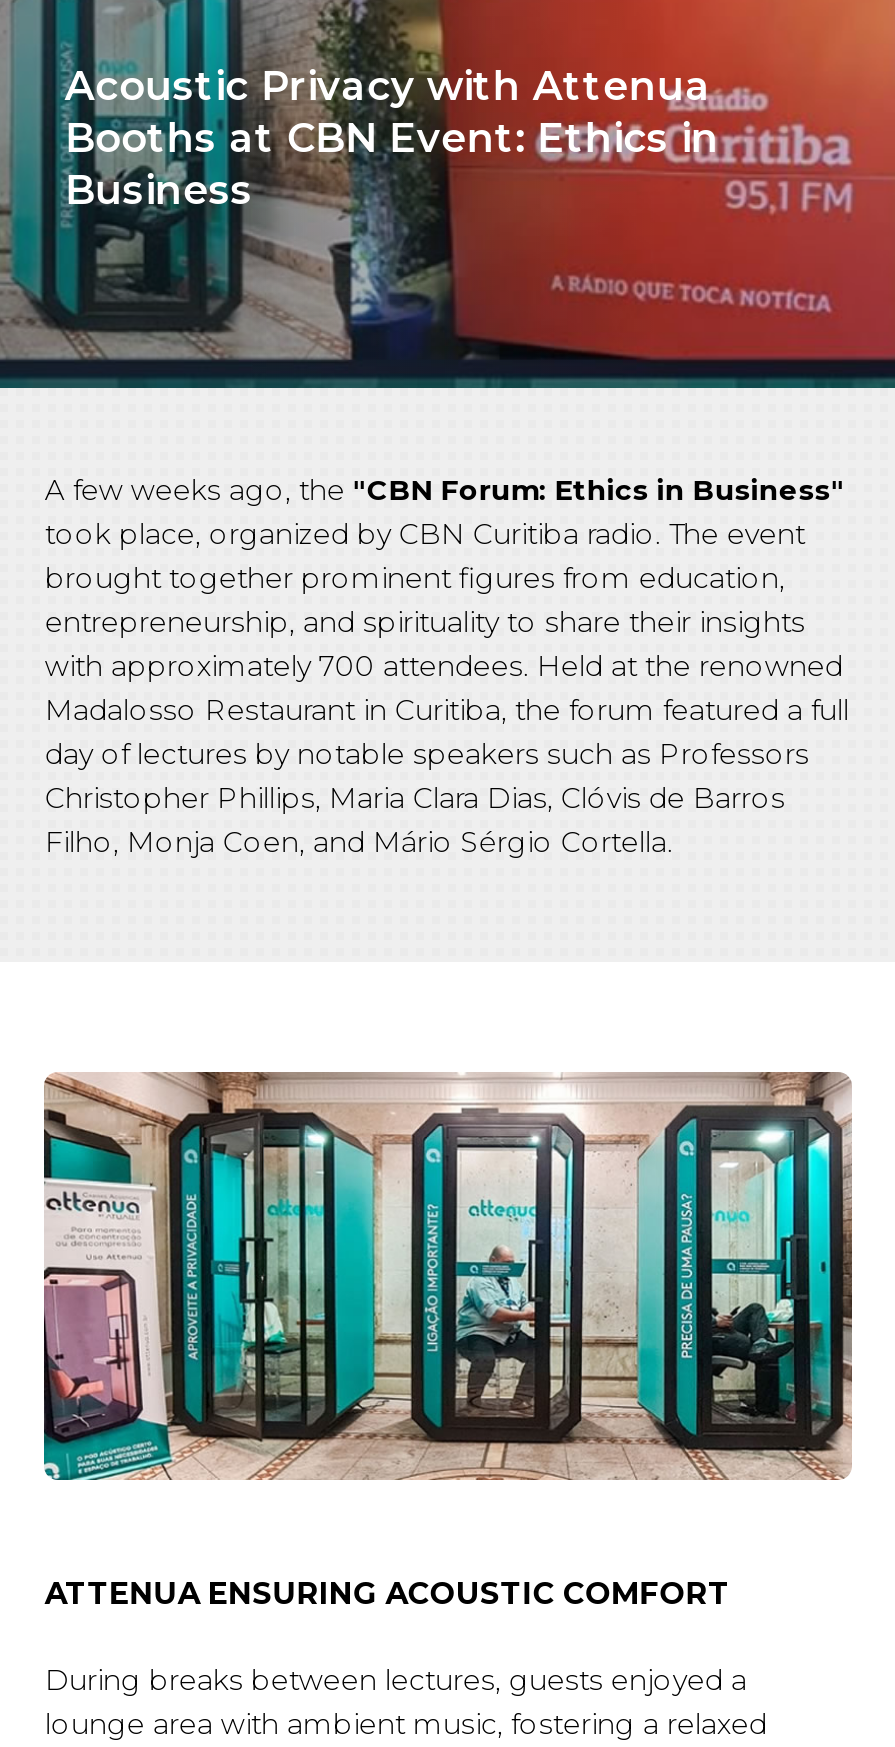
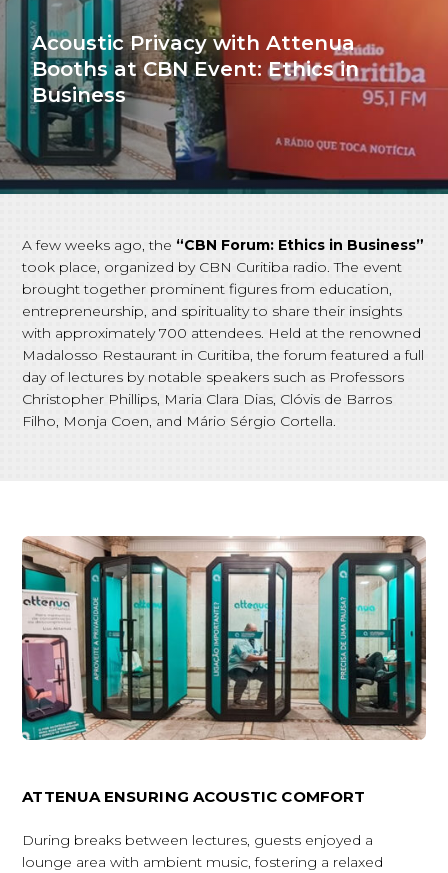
- A few weeks ago, the "CBN Forum: Ethics in Business"
+ A few weeks ago, the “CBN Forum: Ethics in Business”
